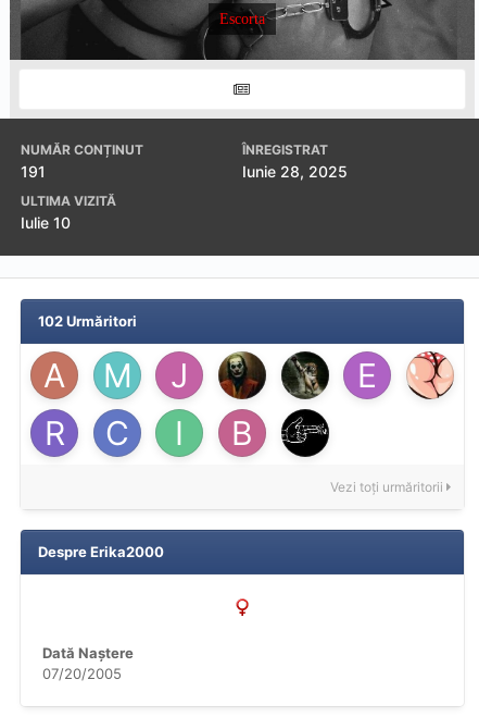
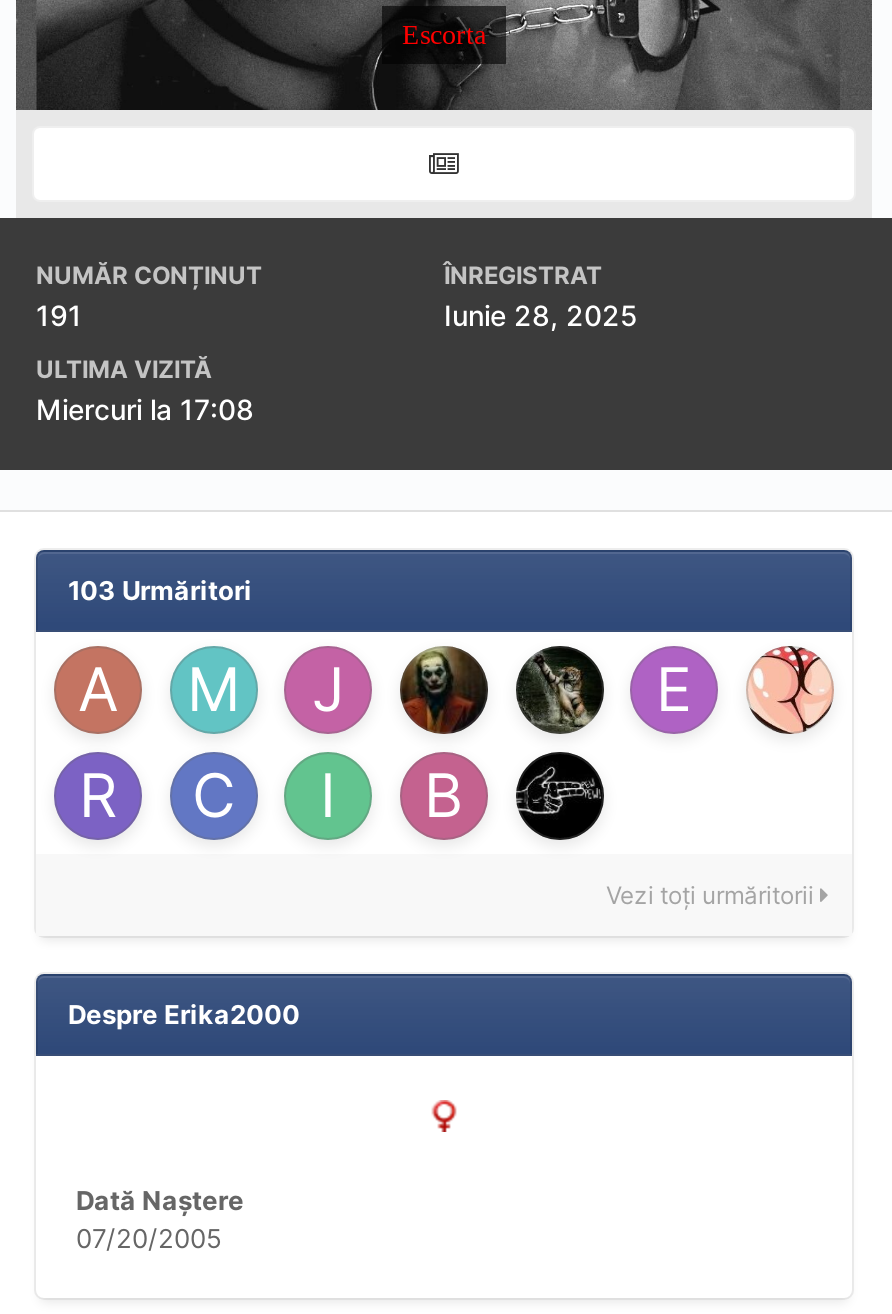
- Iulie 10
+ Miercuri la 17:08

- 102 Urmăritori
+ 103 Urmăritori
